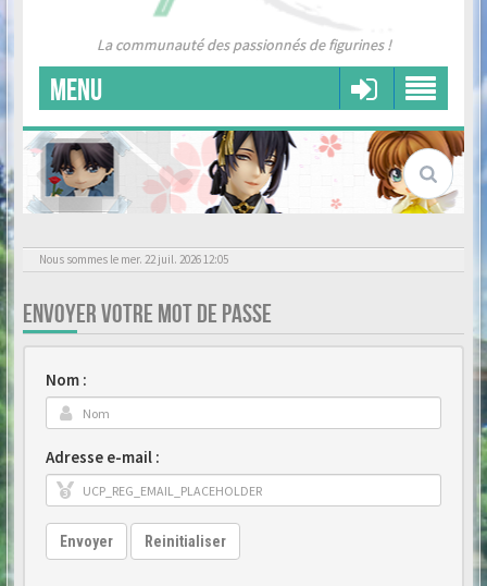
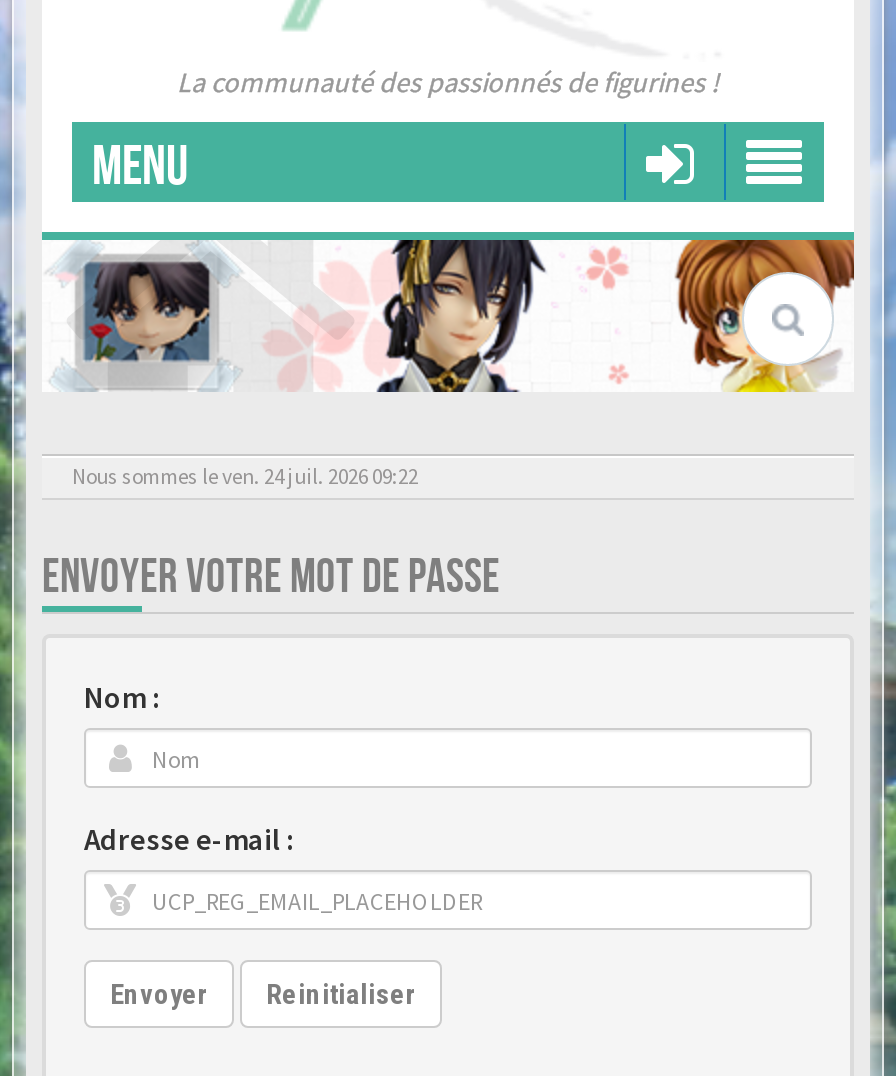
- Nous sommes le mer. 22 juil. 2026 12:05
+ Nous sommes le ven. 24 juil. 2026 09:22
